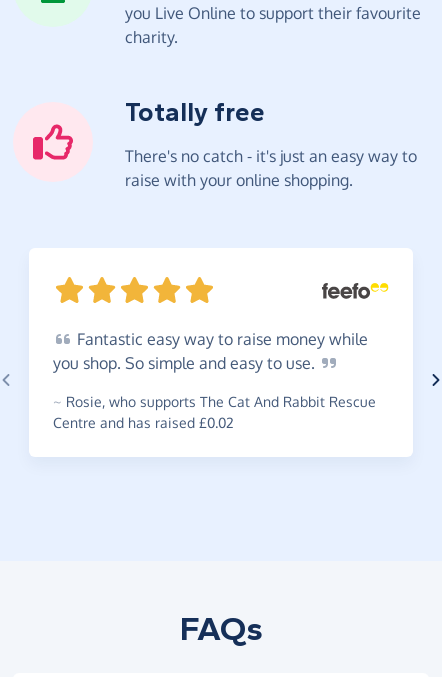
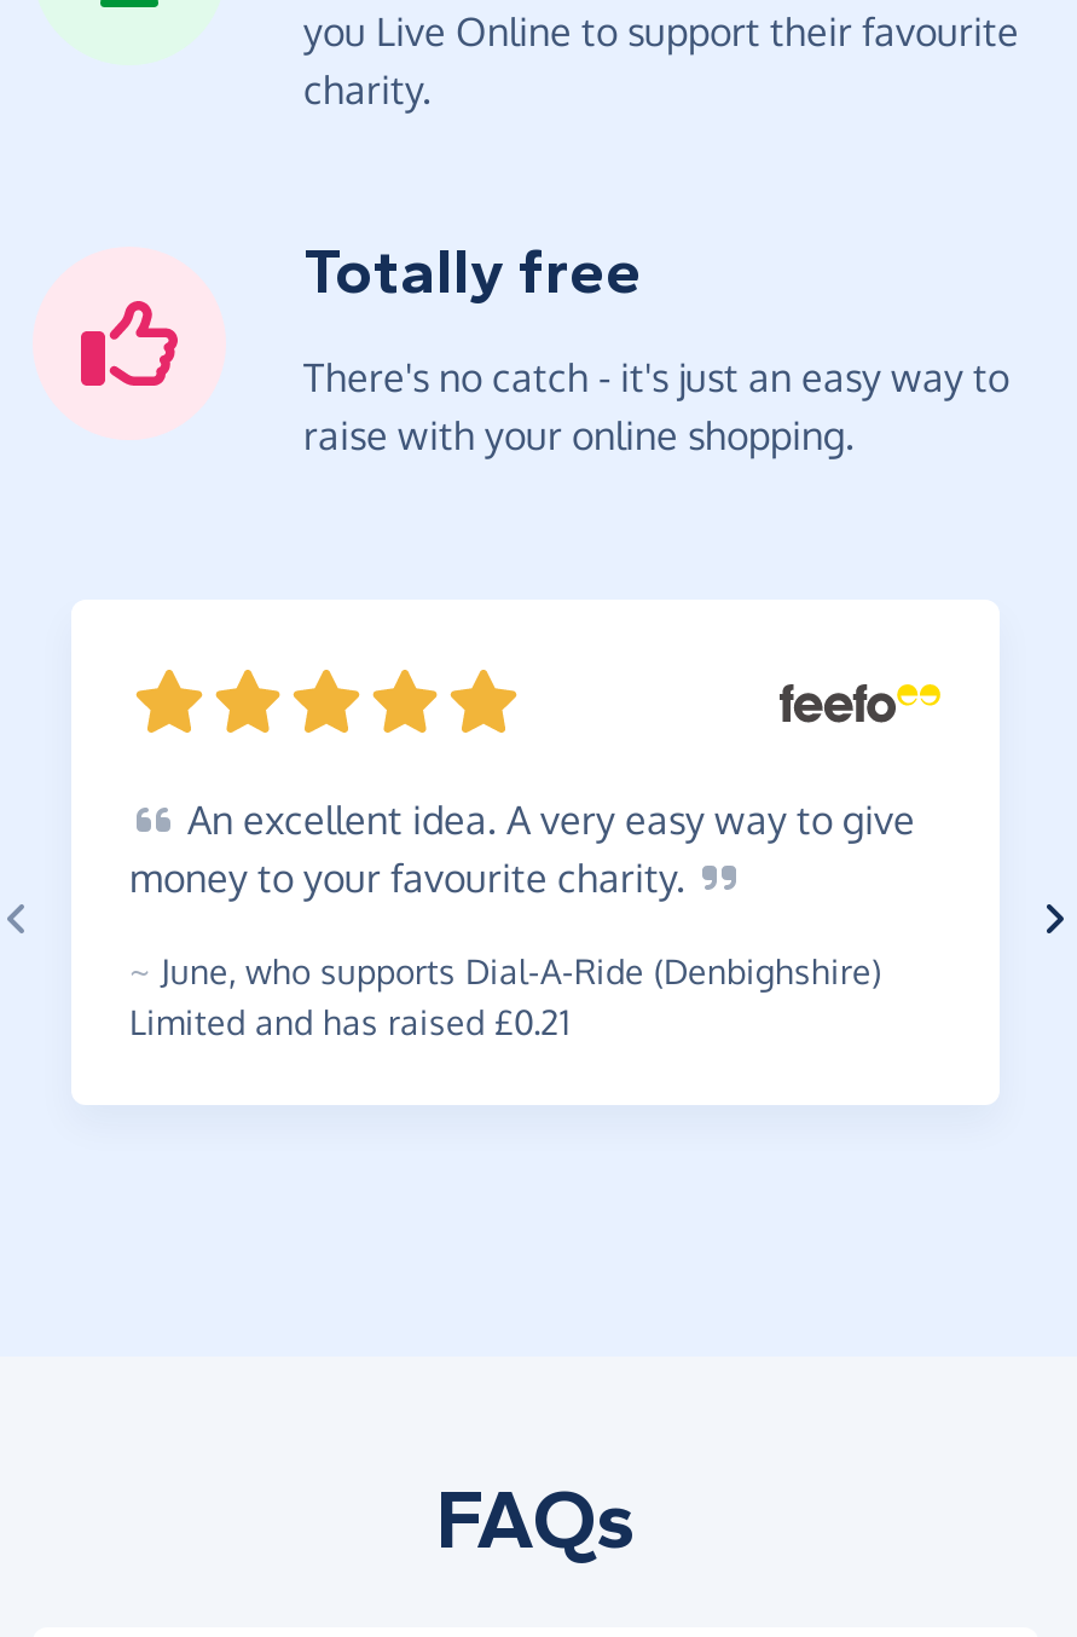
- Fantastic easy way to raise money while
- you shop. So simple and easy to use.
+ An excellent idea. A very easy way to give
+ money to your favourite charity.

- ~ Rosie, who supports The Cat And Rabbit Rescue
- Centre and has raised £0.02
+ ~ June, who supports Dial-A-Ride (Denbighshire)
+ Limited and has raised £0.21
